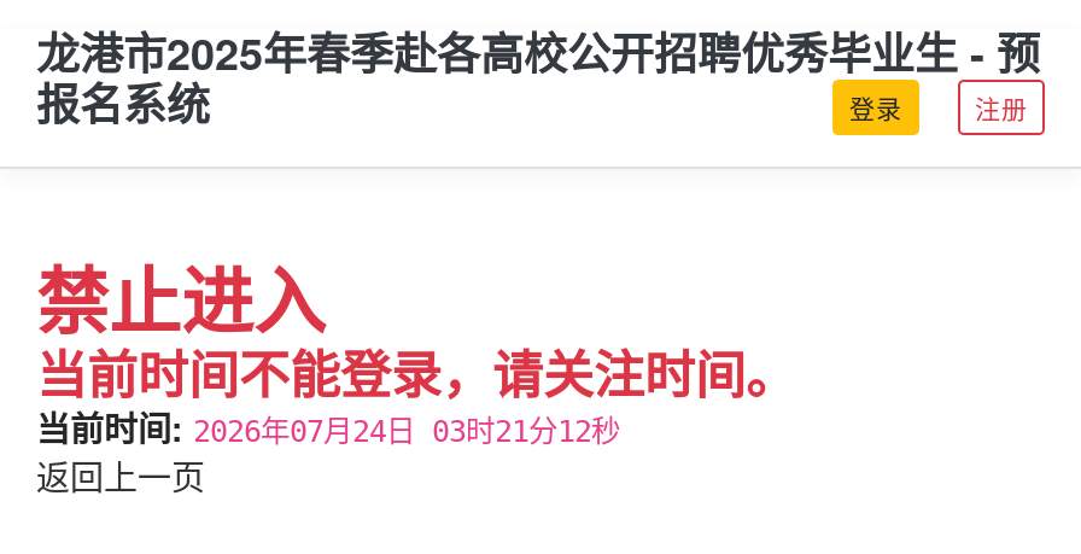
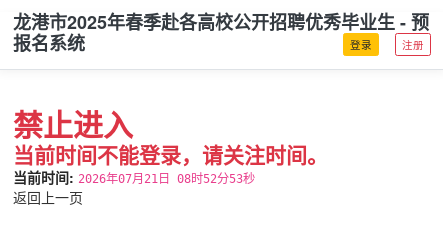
- 当前时间: 2026年07月24日 03时21分12秒
+ 当前时间: 2026年07月21日 08时52分53秒
